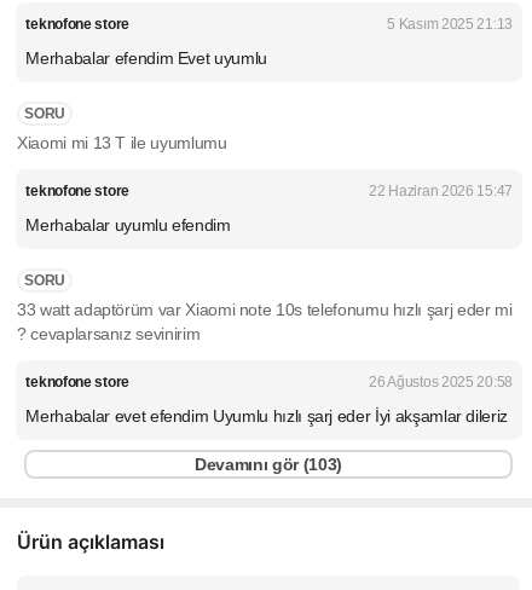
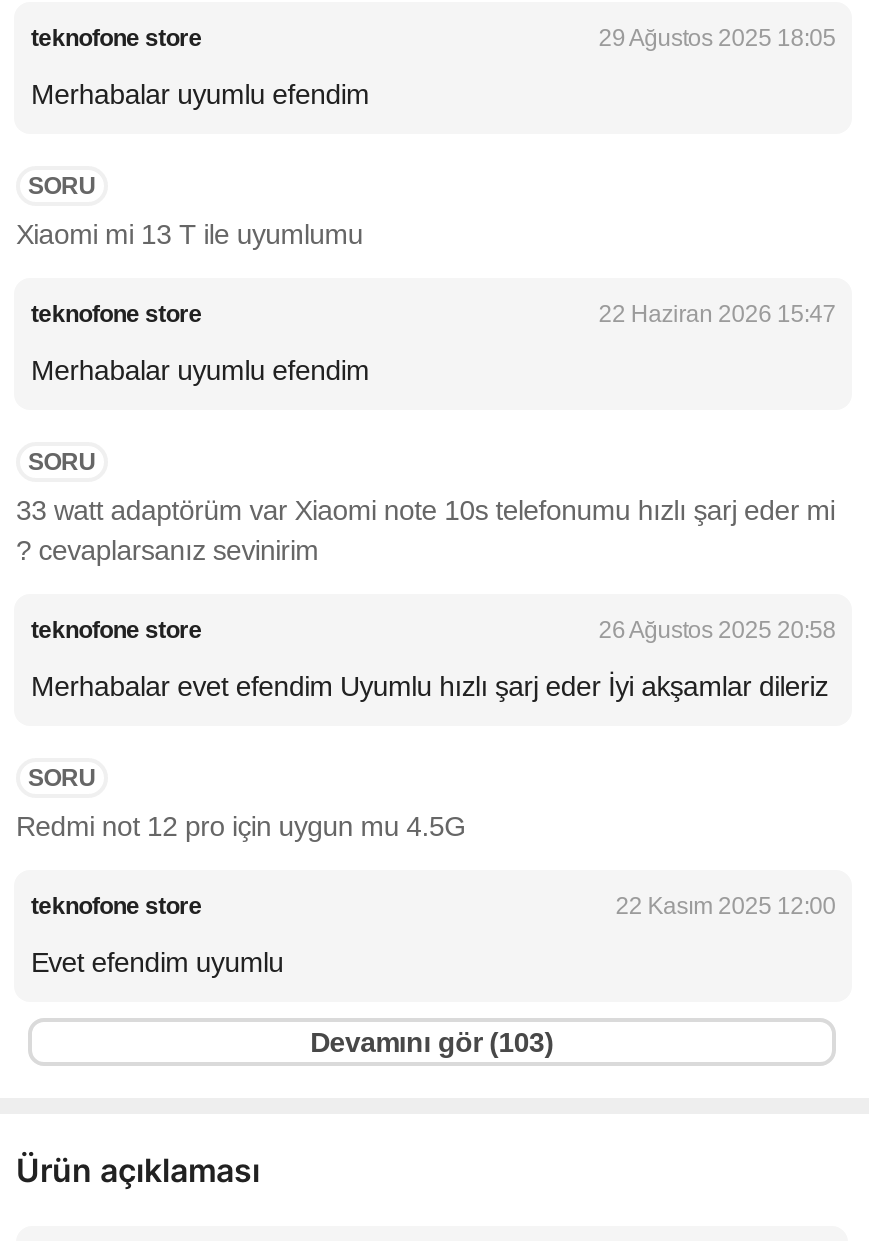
- 5 Kasım 2025 21:13
+ 29 Ağustos 2025 18:05

- Merhabalar efendim Evet uyumlu
+ Merhabalar uyumlu efendim

+ SORU
+ Redmi not 12 pro için uygun mu 4.5G
+ teknofone store
+ 22 Kasım 2025 12:00
+ Evet efendim uyumlu
